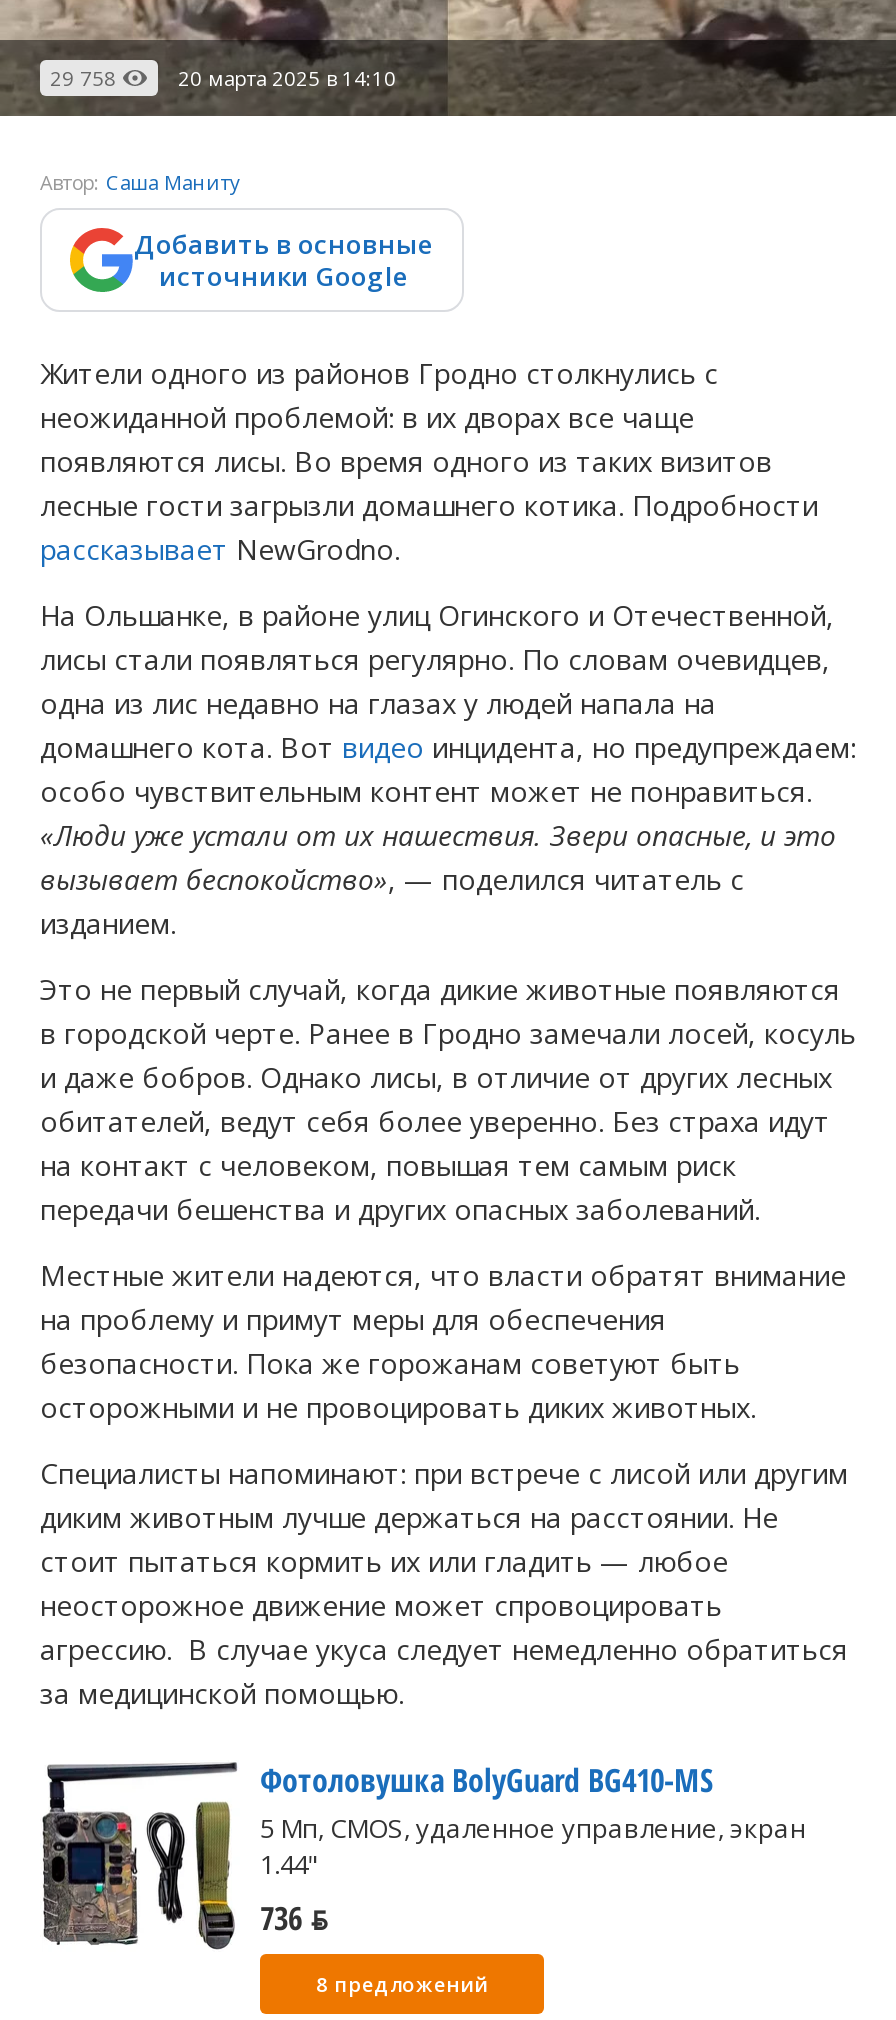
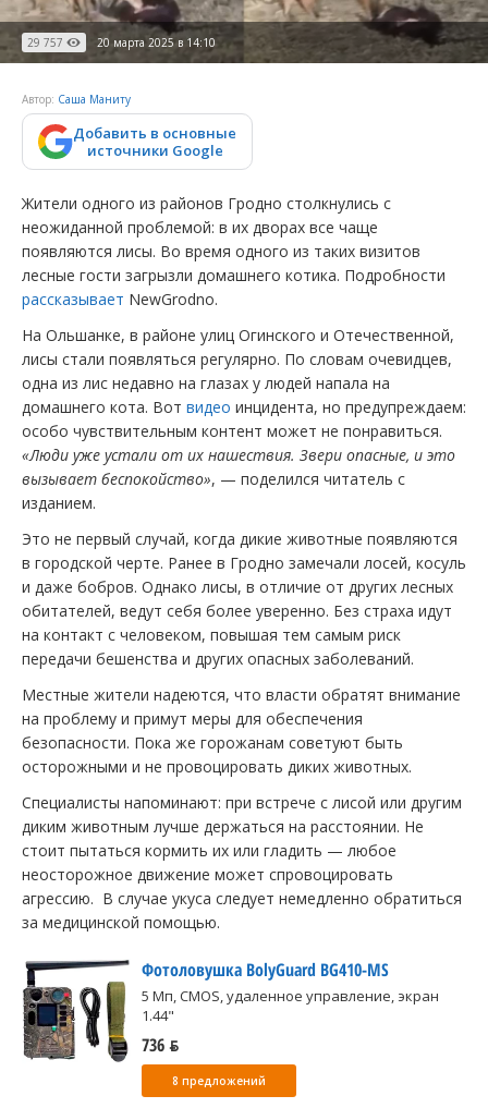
- 29 758 20 марта 2025 в 14:10
+ 29 757 20 марта 2025 в 14:10
